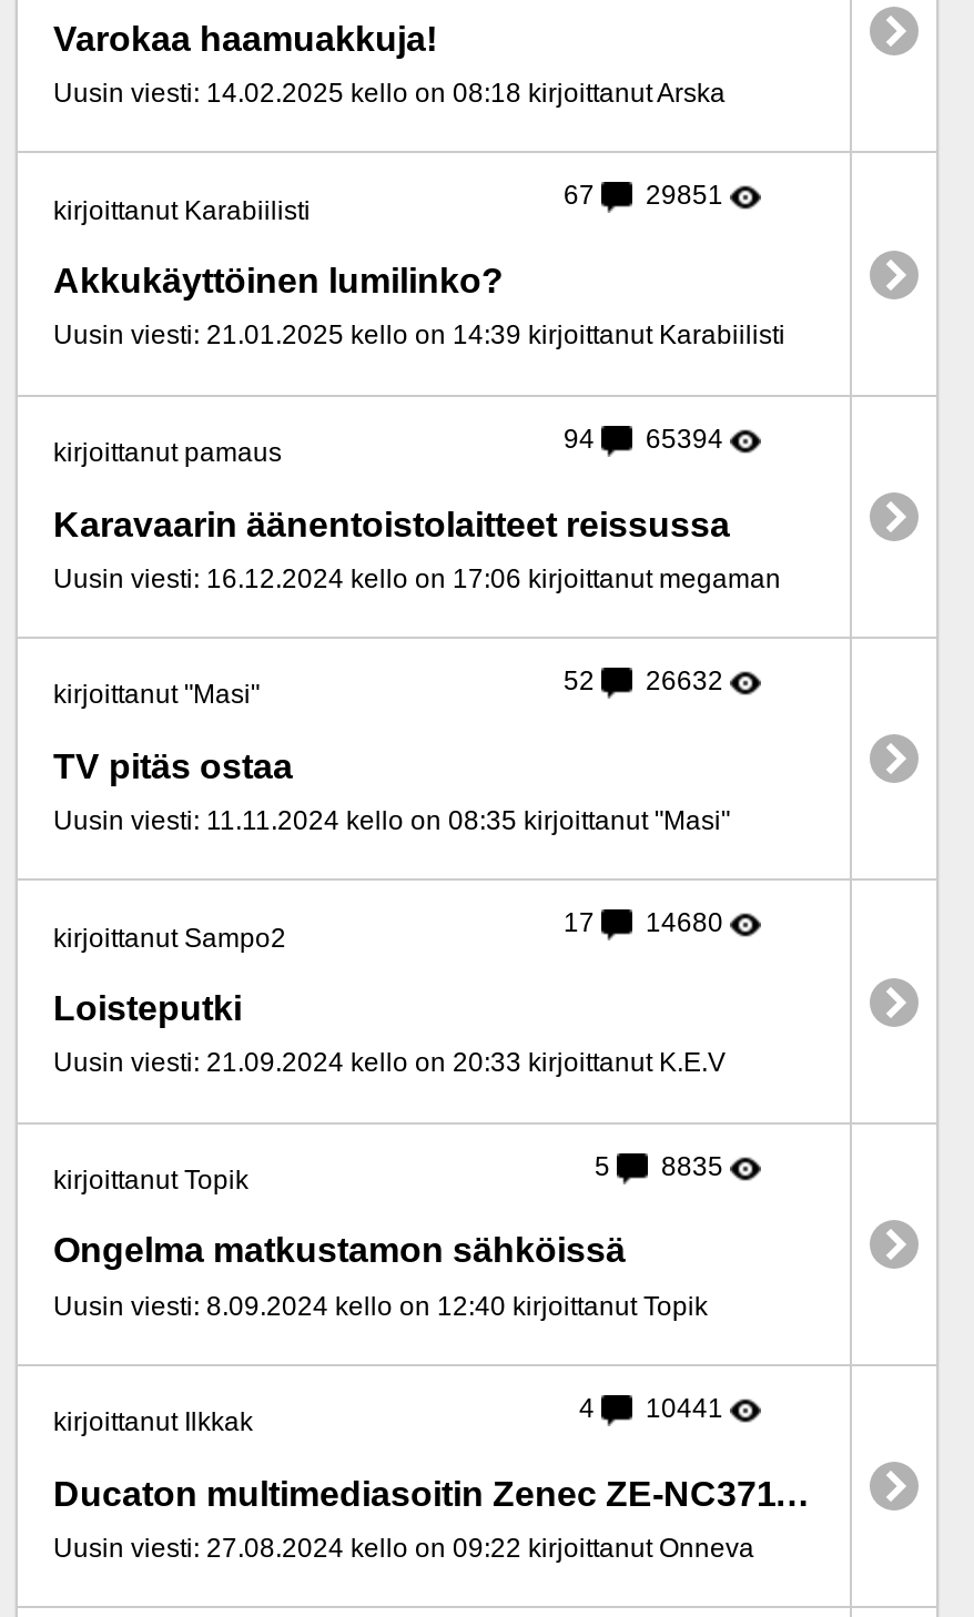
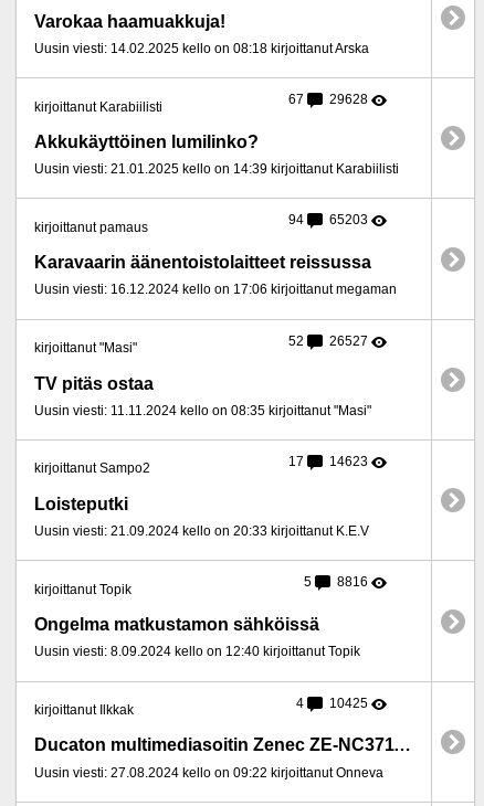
- 67 29851
+ 67 29628

- 94 65394
+ 94 65203

- 26632
+ 26527

- 14680
+ 14623

- 5 8835
+ 5 8816

- 4 10441
+ 4 10425
